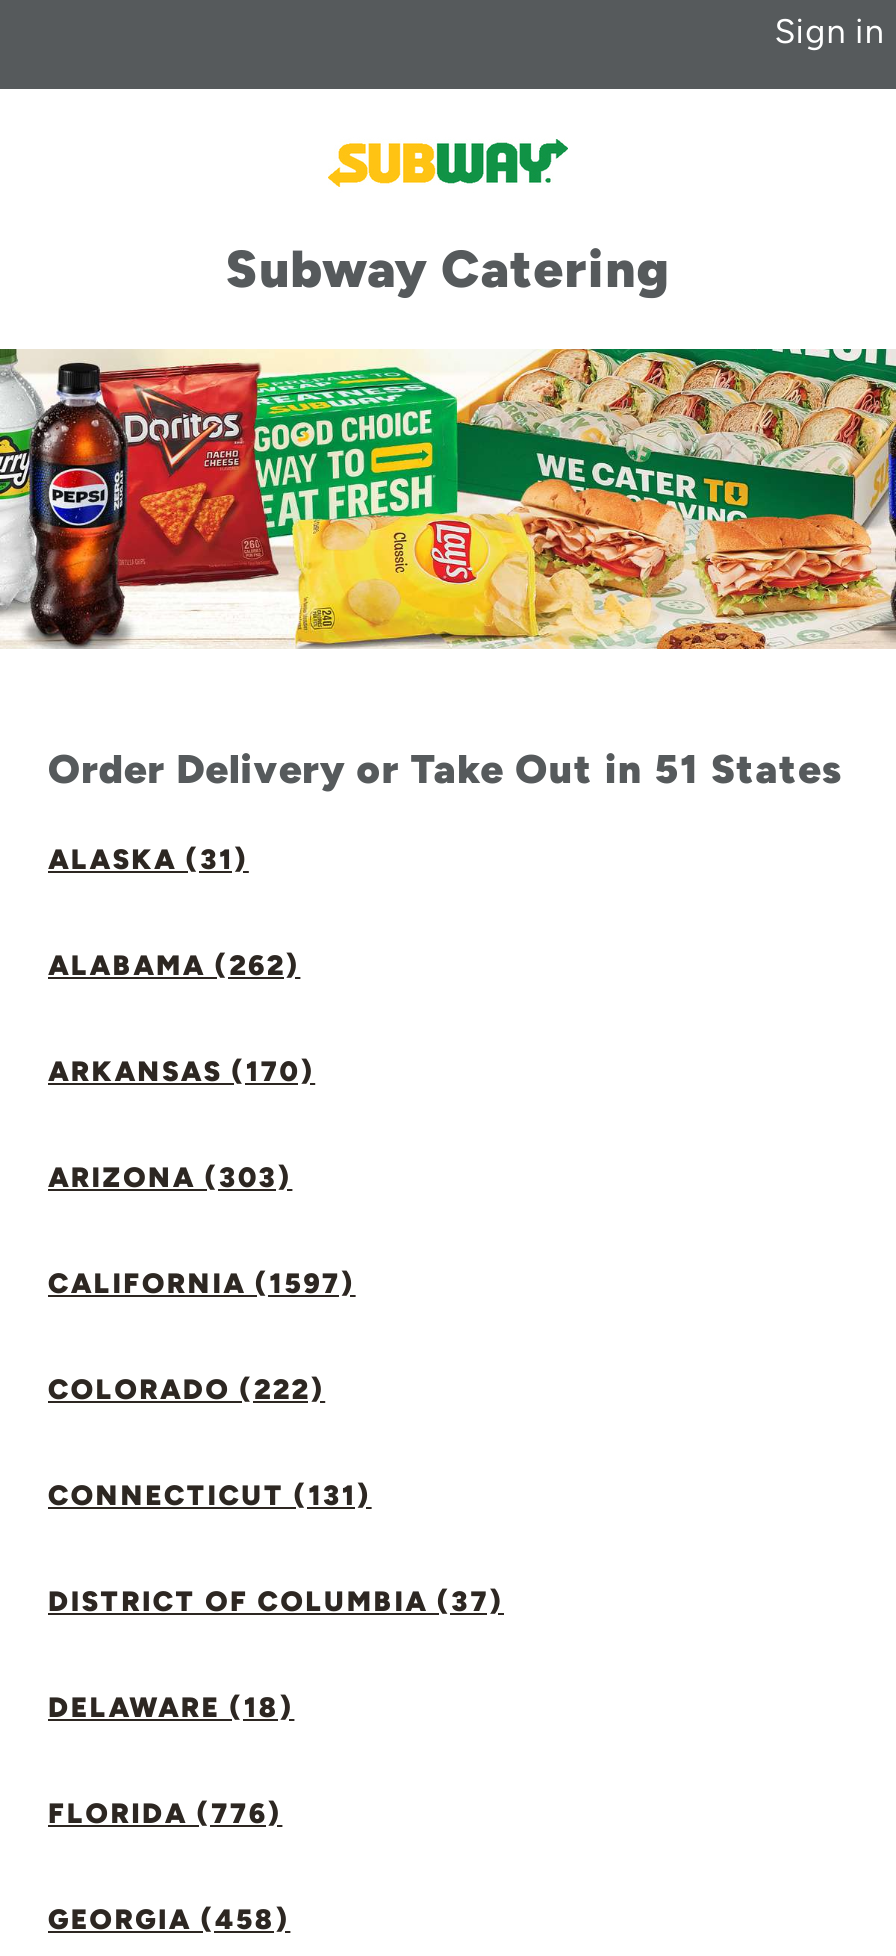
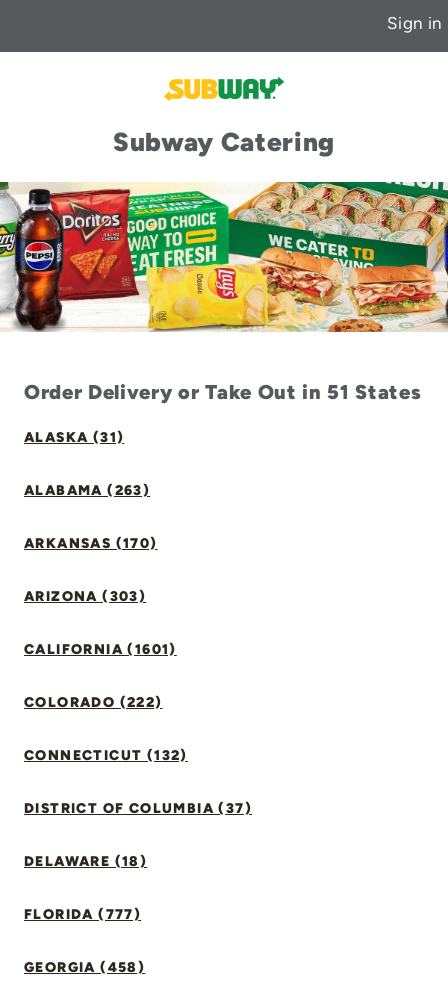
- ALABAMA (262)
+ ALABAMA (263)

- CALIFORNIA (1597)
+ CALIFORNIA (1601)

- CONNECTICUT (131)
+ CONNECTICUT (132)

- FLORIDA (776)
+ FLORIDA (777)
